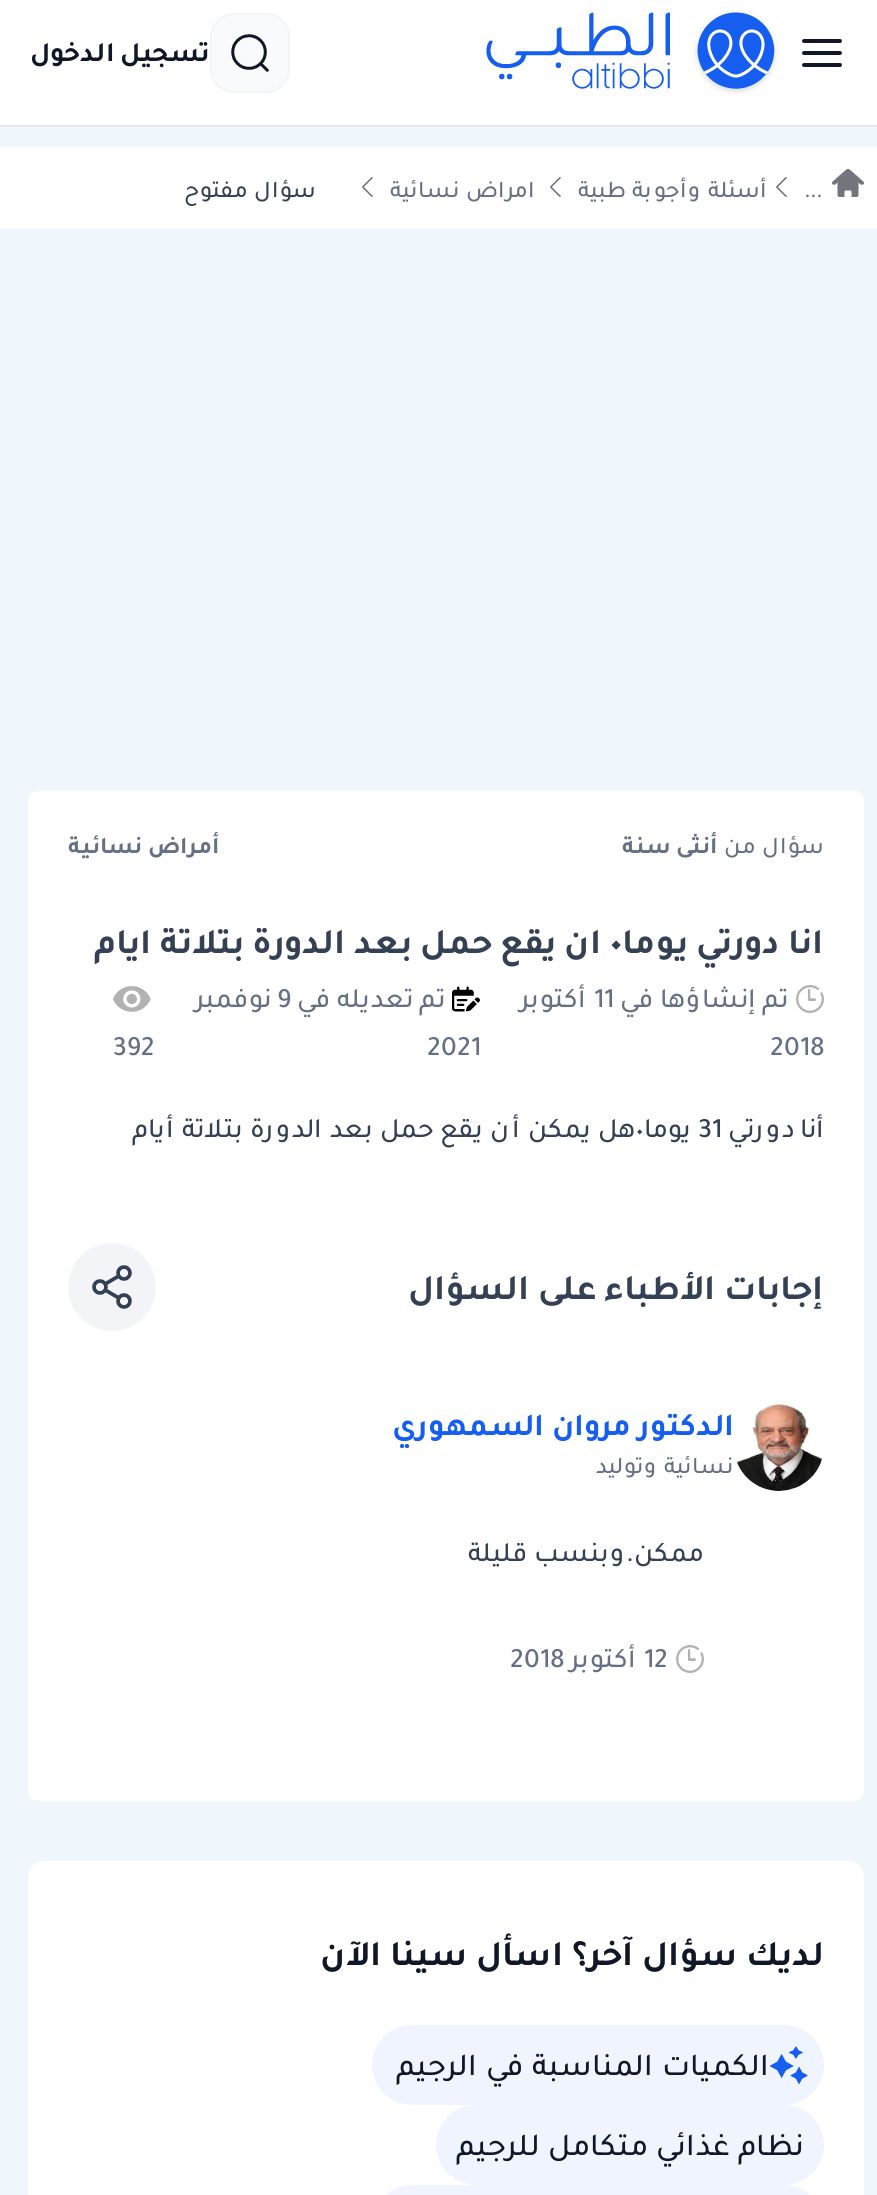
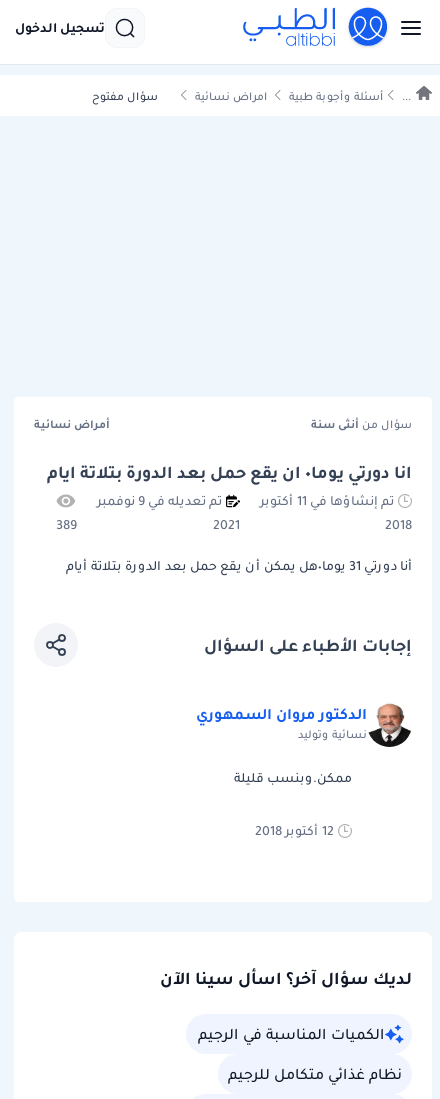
- 392
+ 389
